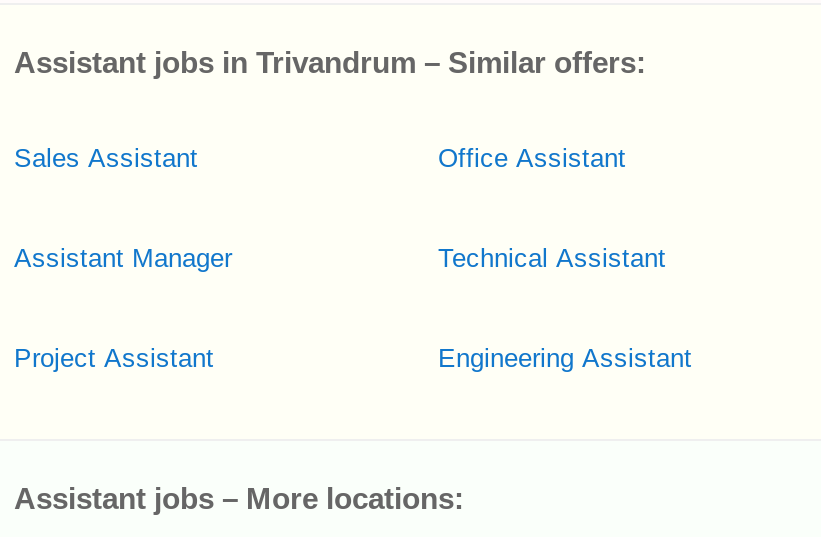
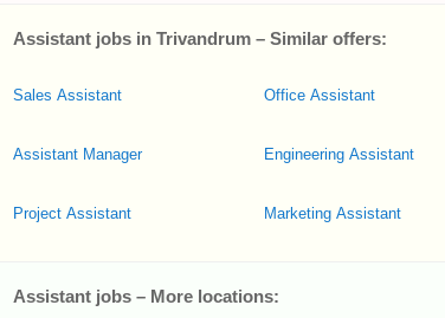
- Technical Assistant

moved up: Engineering Assistant

+ Marketing Assistant
